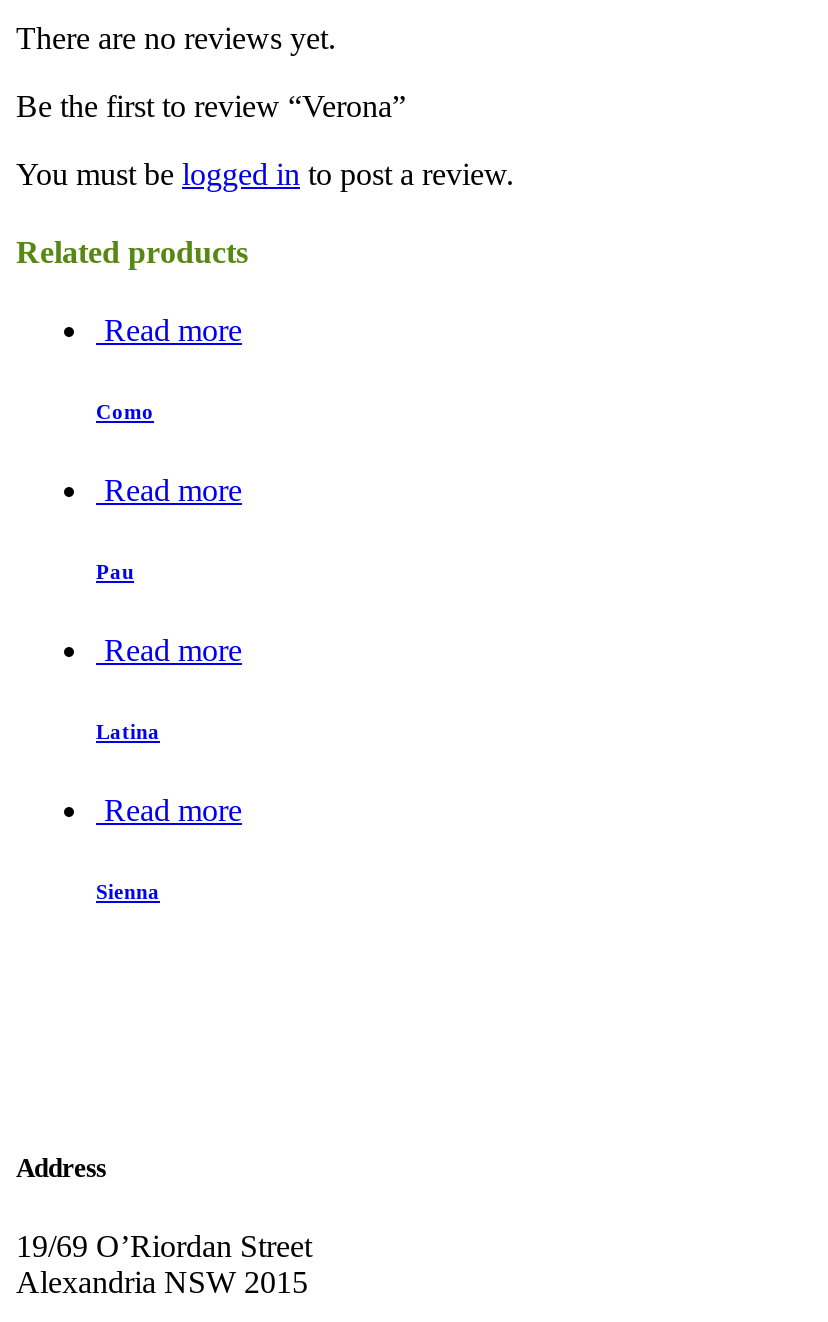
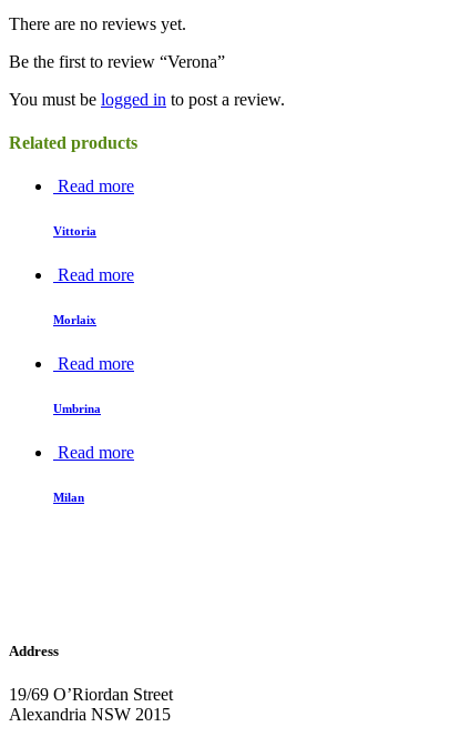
- Como
+ Vittoria

- Pau
+ Morlaix

- Latina
+ Umbrina

- Sienna
+ Milan
